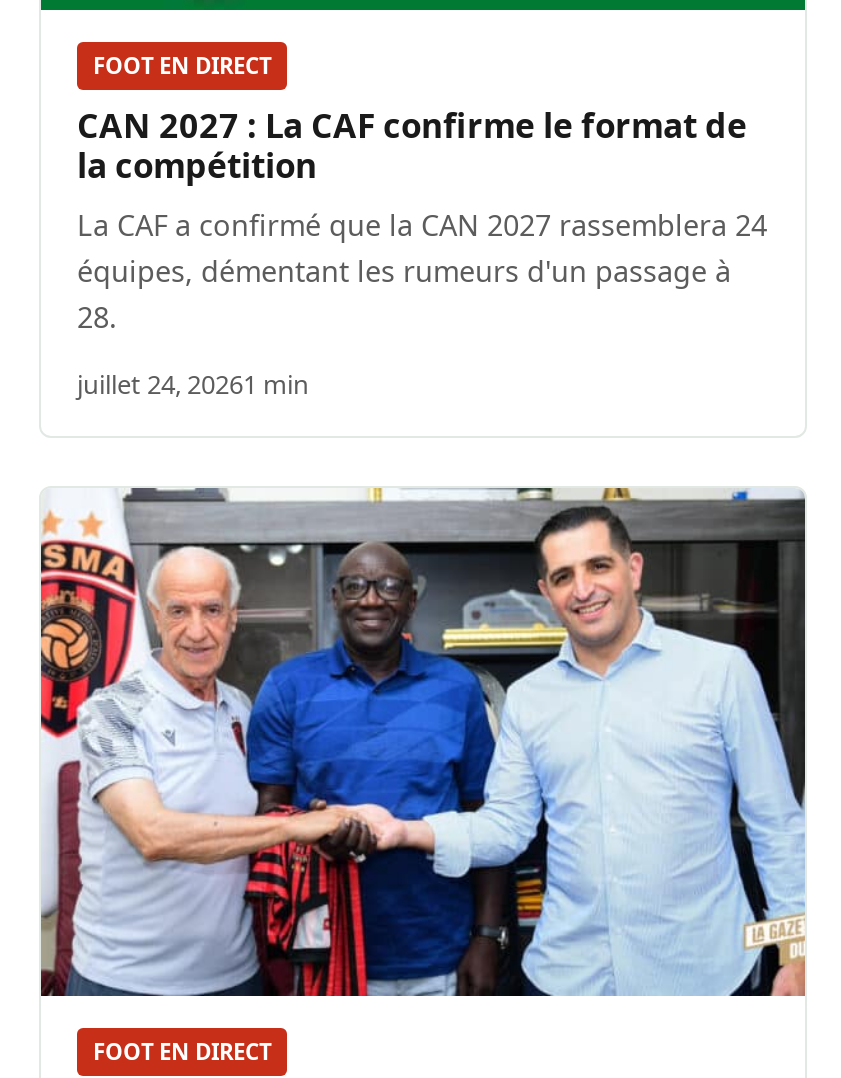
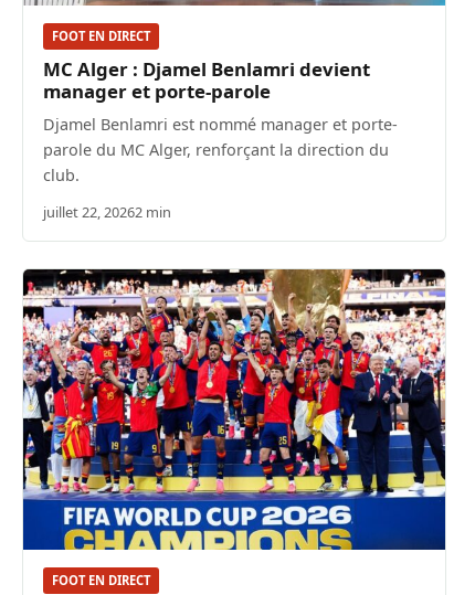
- CAN 2027 : La CAF confirme le format de
- la compétition
- La CAF a confirmé que la CAN 2027 rassemblera 24
- équipes, démentant les rumeurs d'un passage à
- 28.
+ MC Alger : Djamel Benlamri devient
+ manager et porte-parole
+ Djamel Benlamri est nommé manager et porte-
+ parole du MC Alger, renforçant la direction du
+ club.

- juillet 24, 20261 min
+ juillet 22, 20262 min

- [image]
+ [image]
